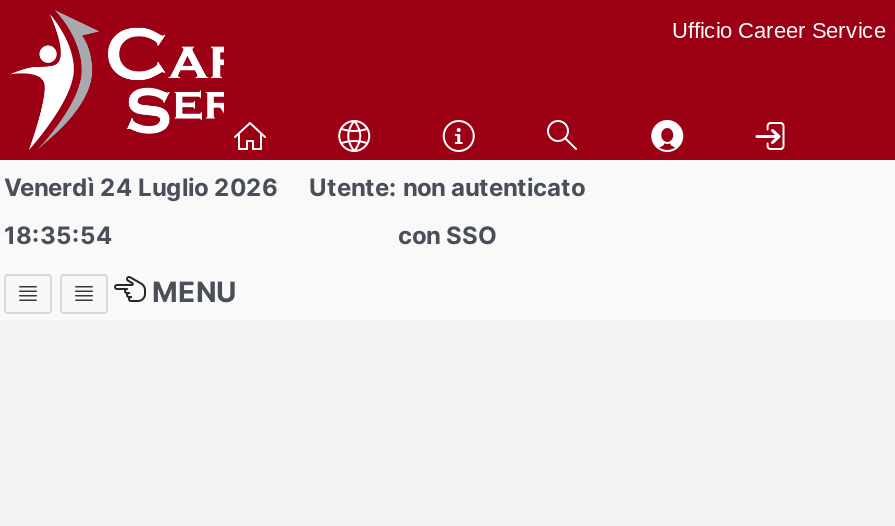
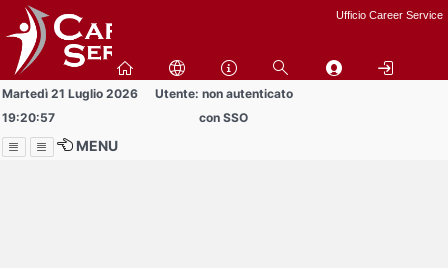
- Venerdì 24 Luglio 2026
+ Martedì 21 Luglio 2026

- 18:35:54
+ 19:20:57
